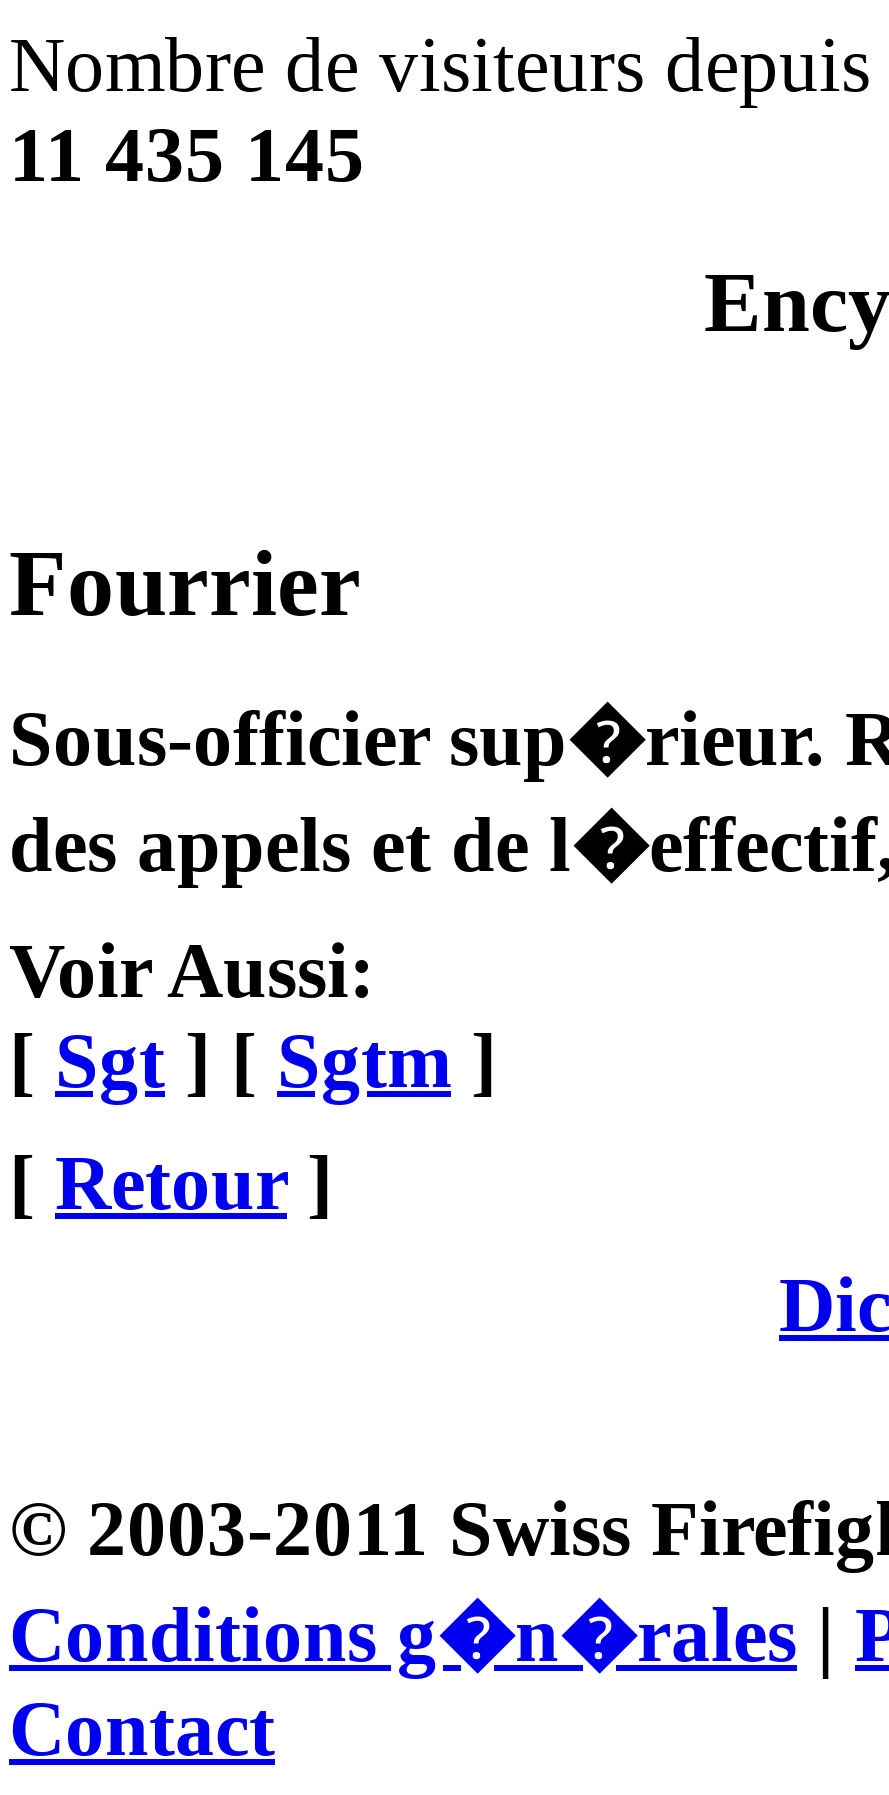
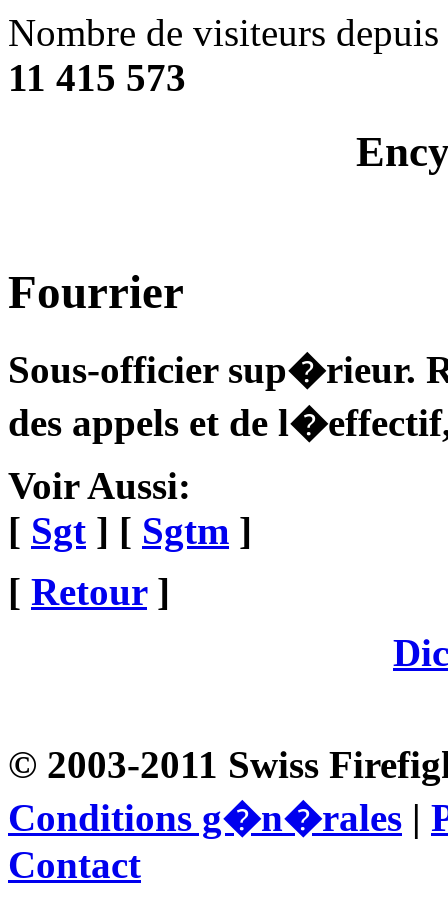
- 11 435 145
+ 11 415 573
